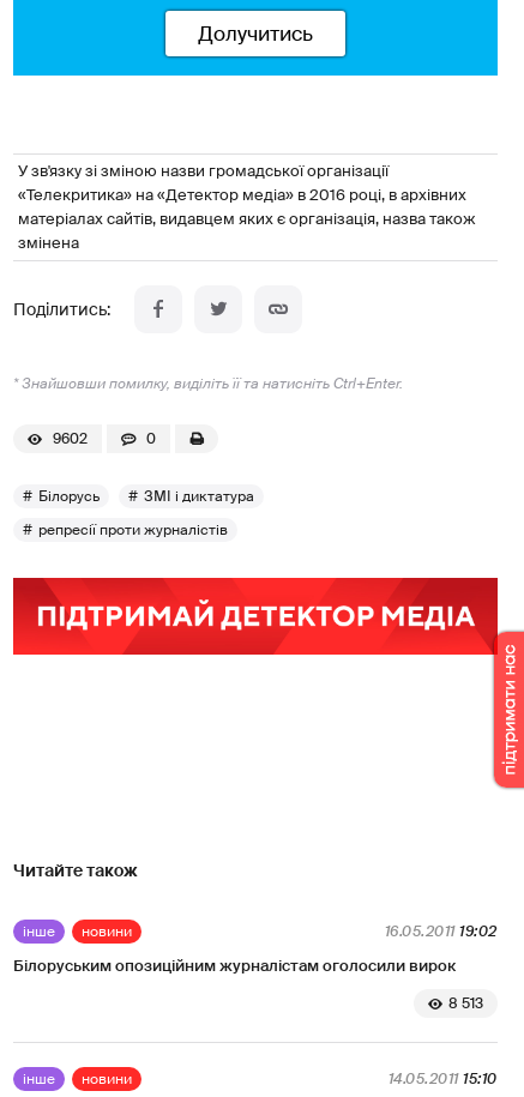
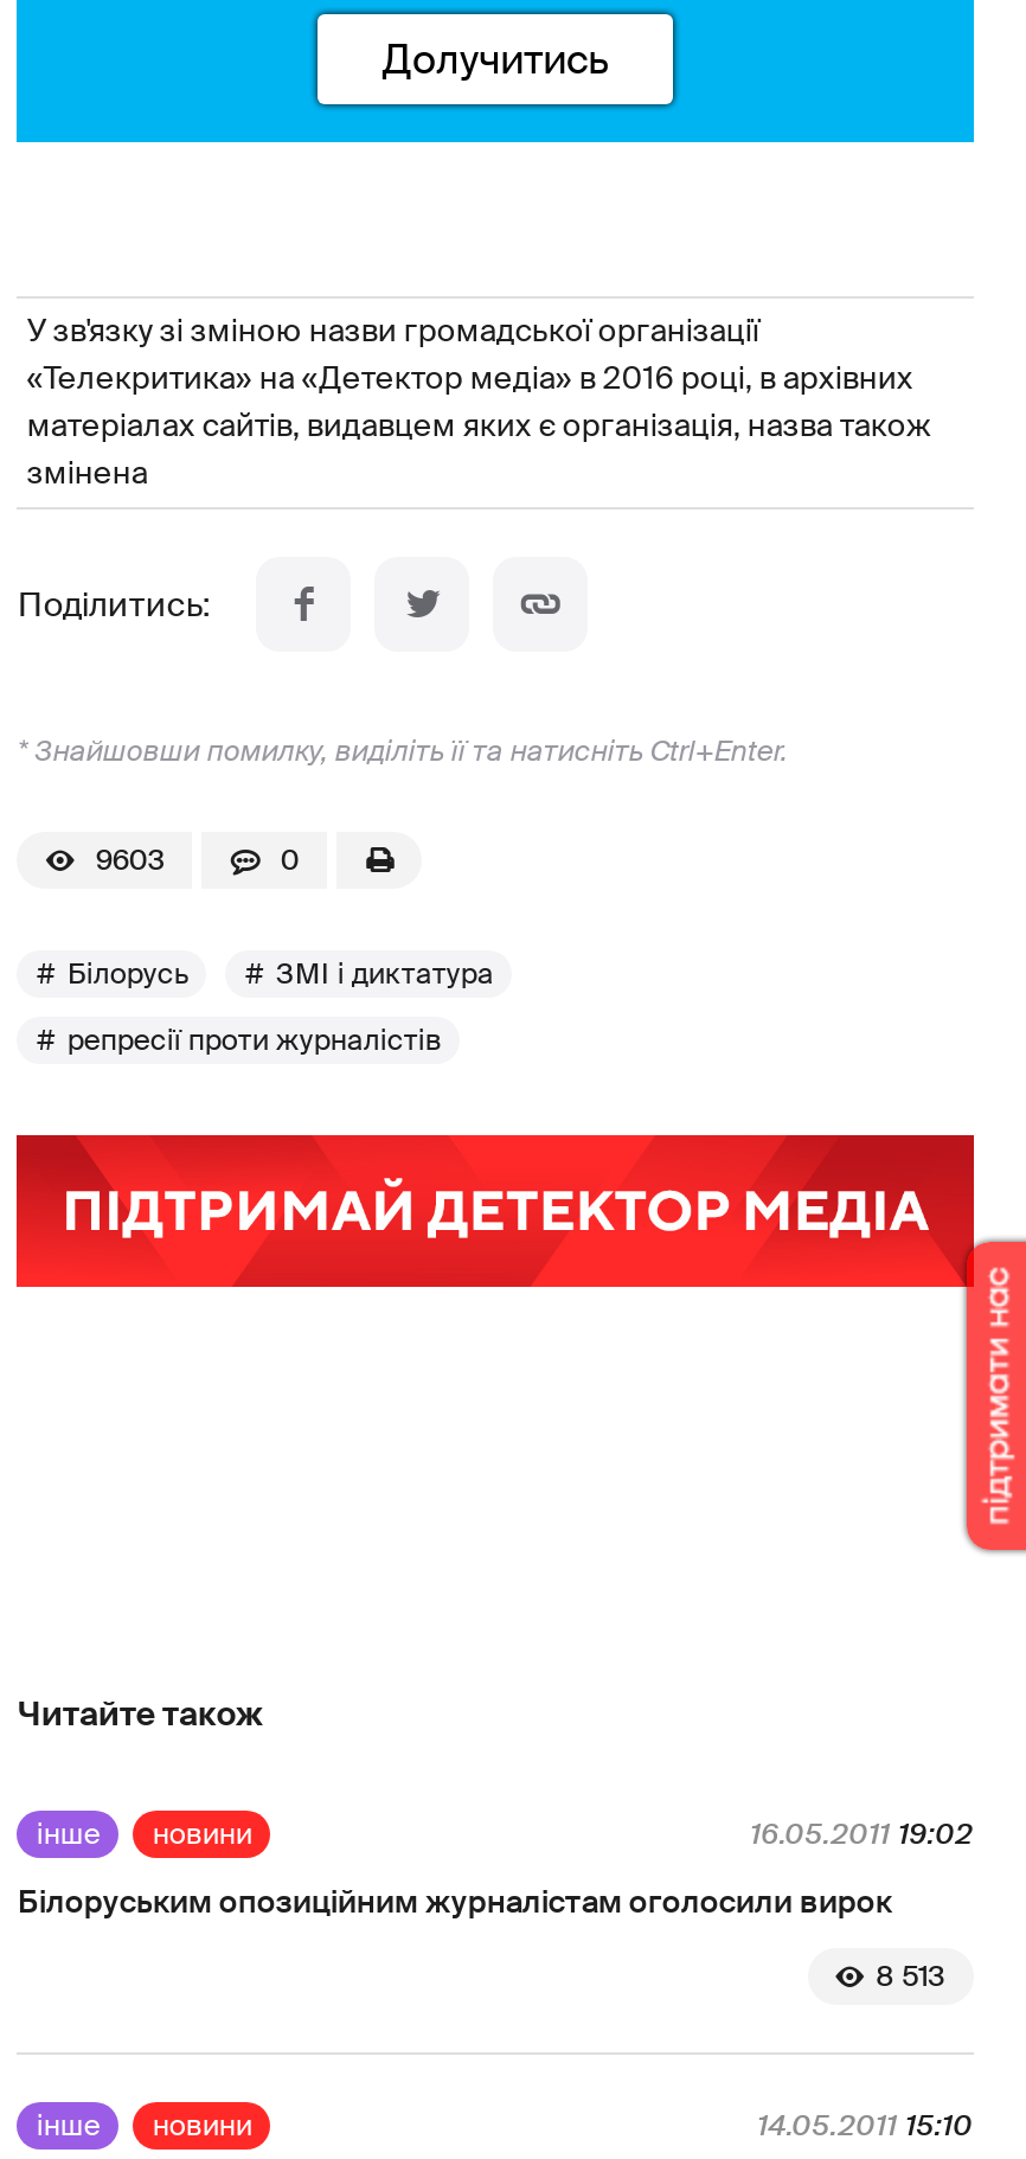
- 9602
+ 9603
